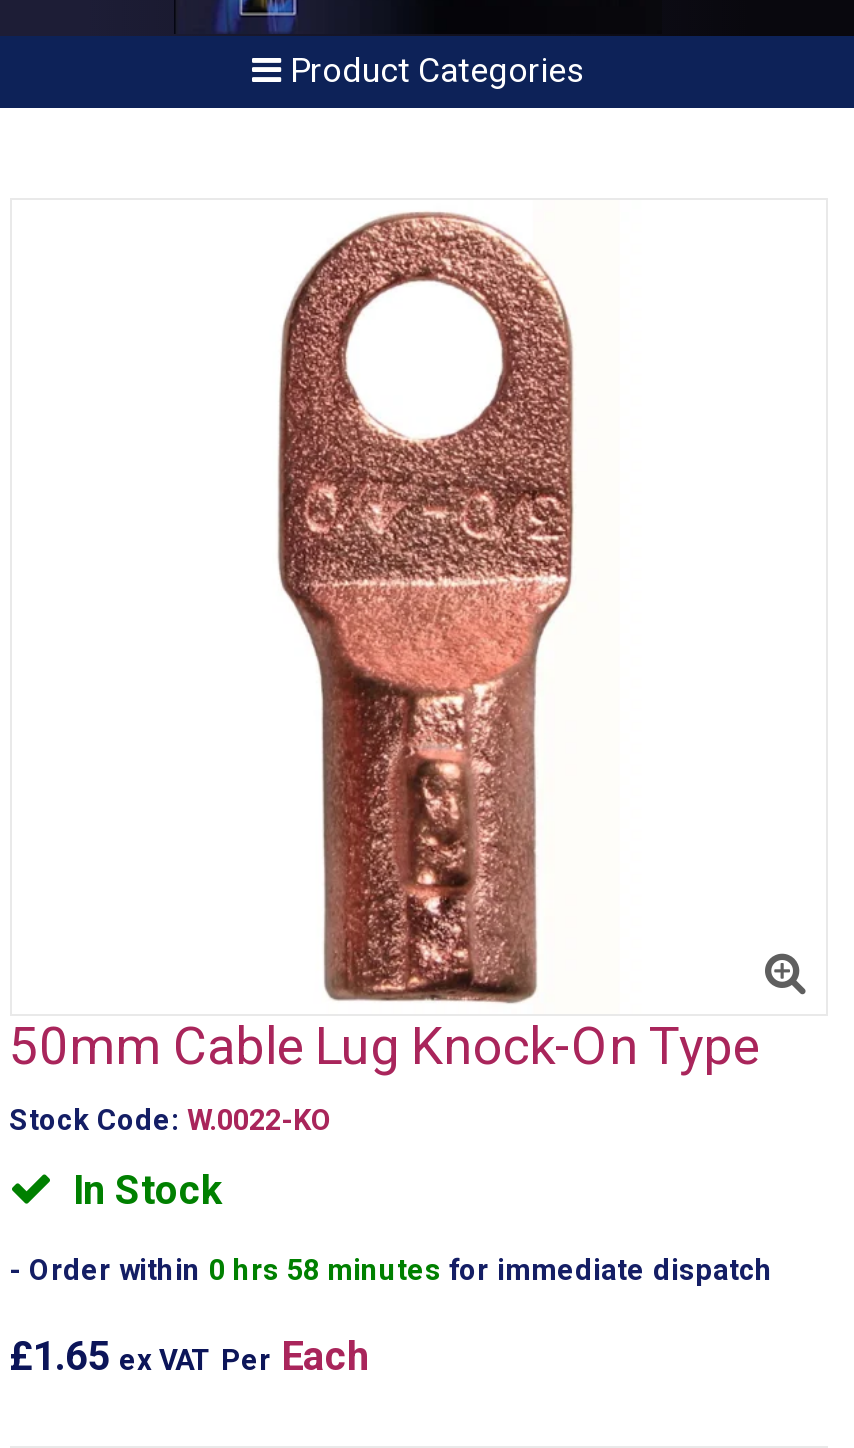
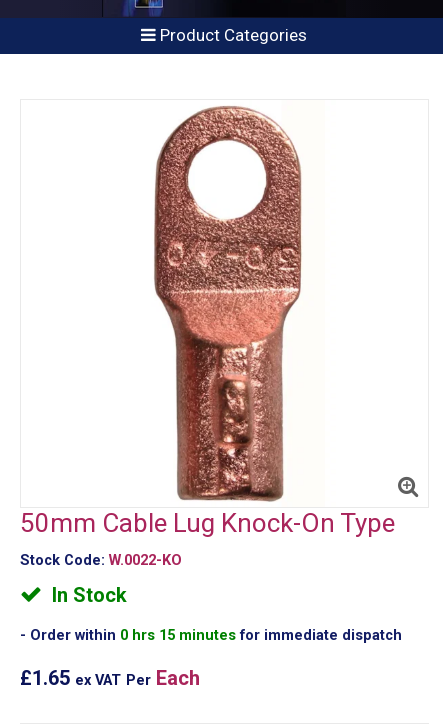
- Order within 0 hrs 58 minutes for immediate dispatch
+ Order within 0 hrs 15 minutes for immediate dispatch
